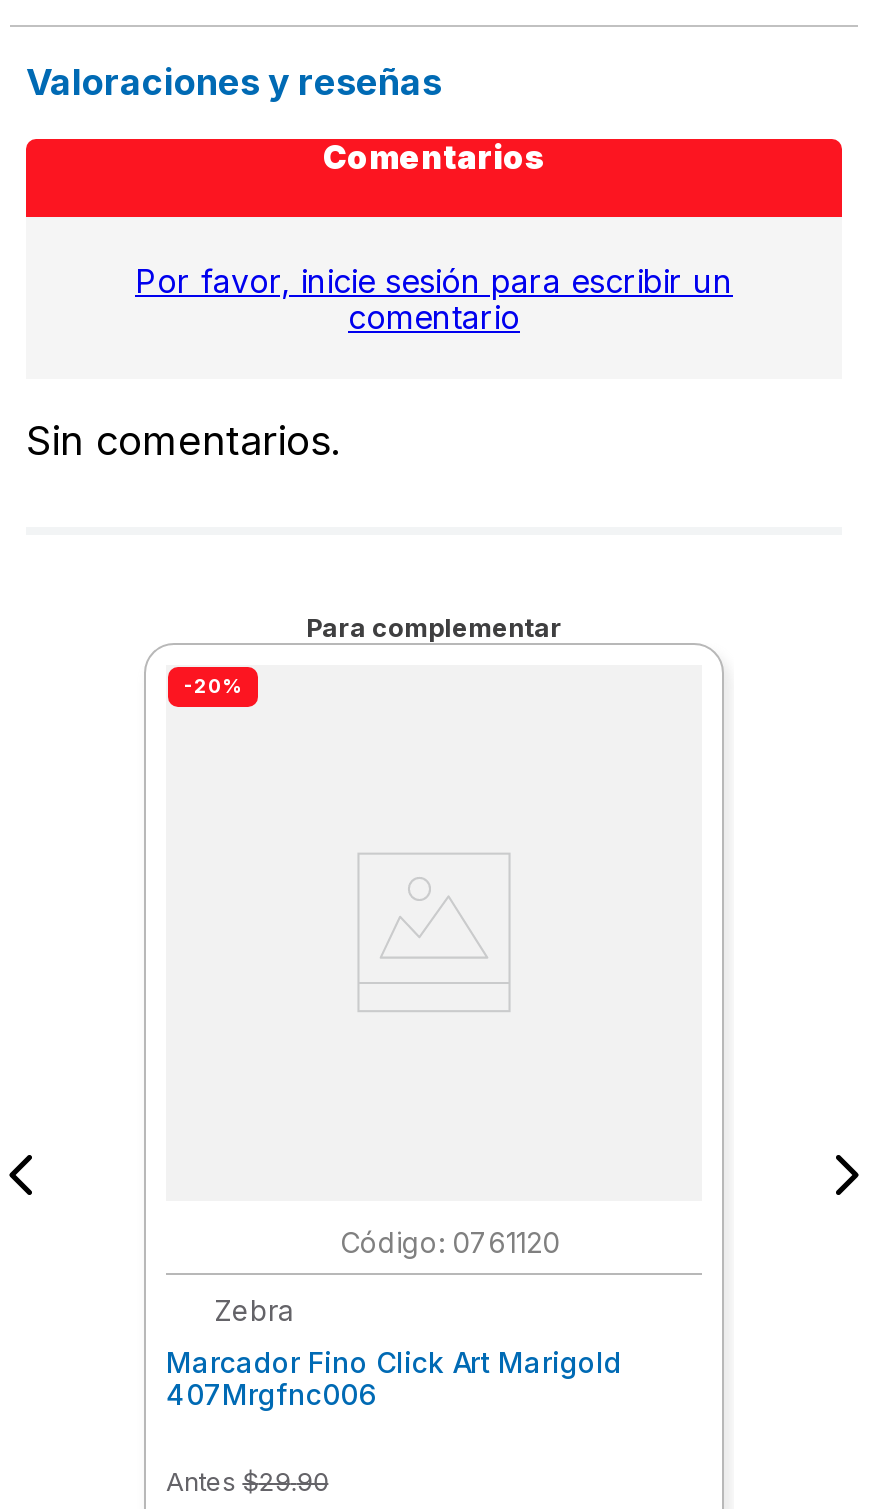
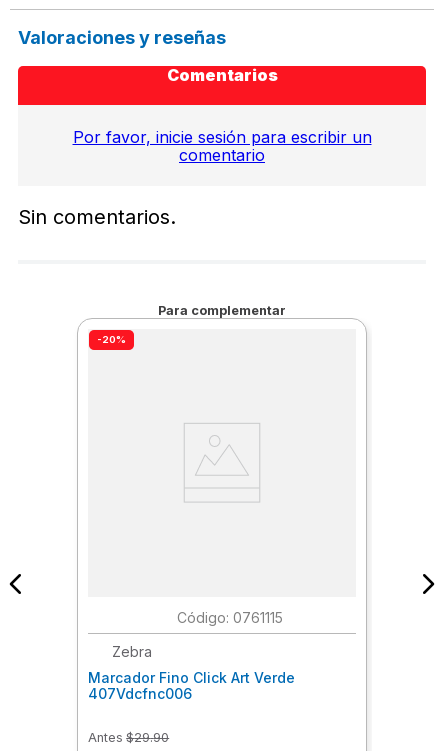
- : 0761120
+ : 0761115

- Marcador Fino Click Art Marigold
- 407Mrgfnc006
+ Marcador Fino Click Art Verde
+ 407Vdcfnc006
